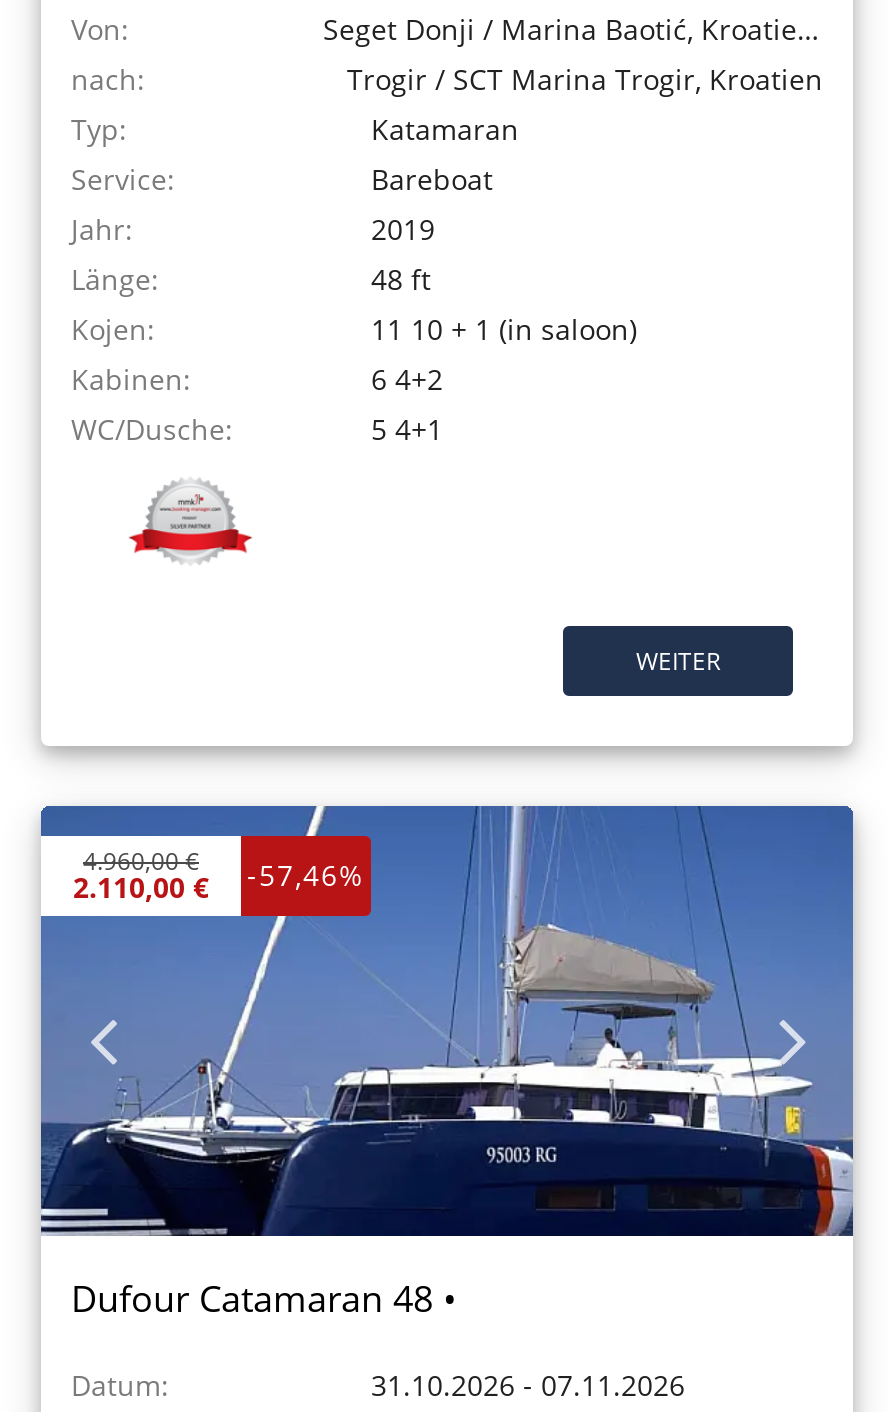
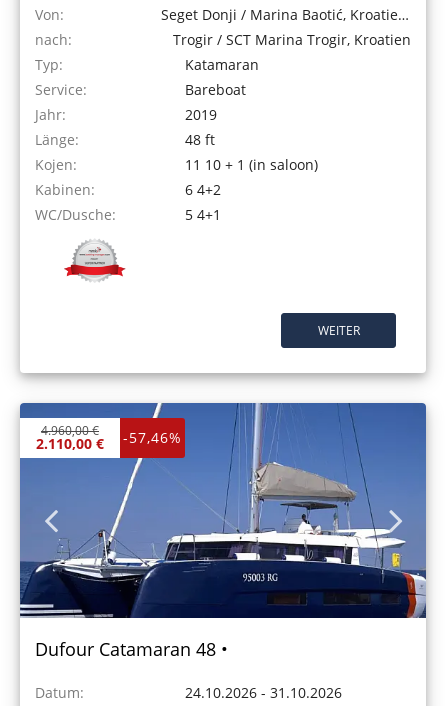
- 31.10.2026 - 07.11.2026
+ 24.10.2026 - 31.10.2026
